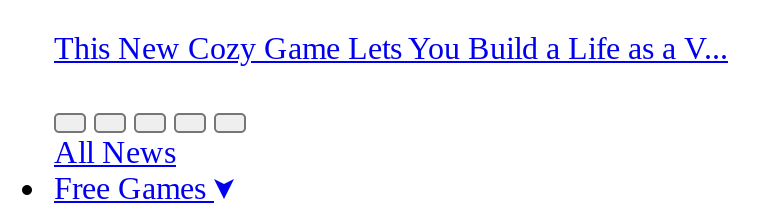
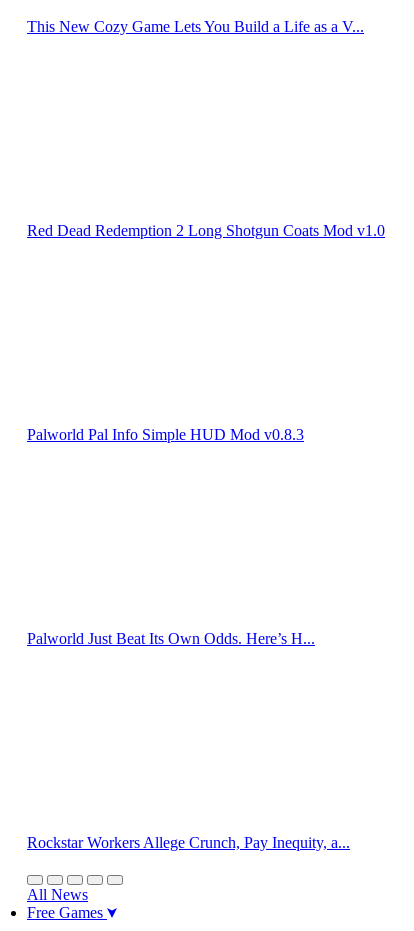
+ Red Dead Redemption 2 Long Shotgun Coats Mod v1.0

+ Palworld Pal Info Simple HUD Mod v0.8.3

+ Palworld Just Beat Its Own Odds. Here’s H...

+ Rockstar Workers Allege Crunch, Pay Inequity, a...
